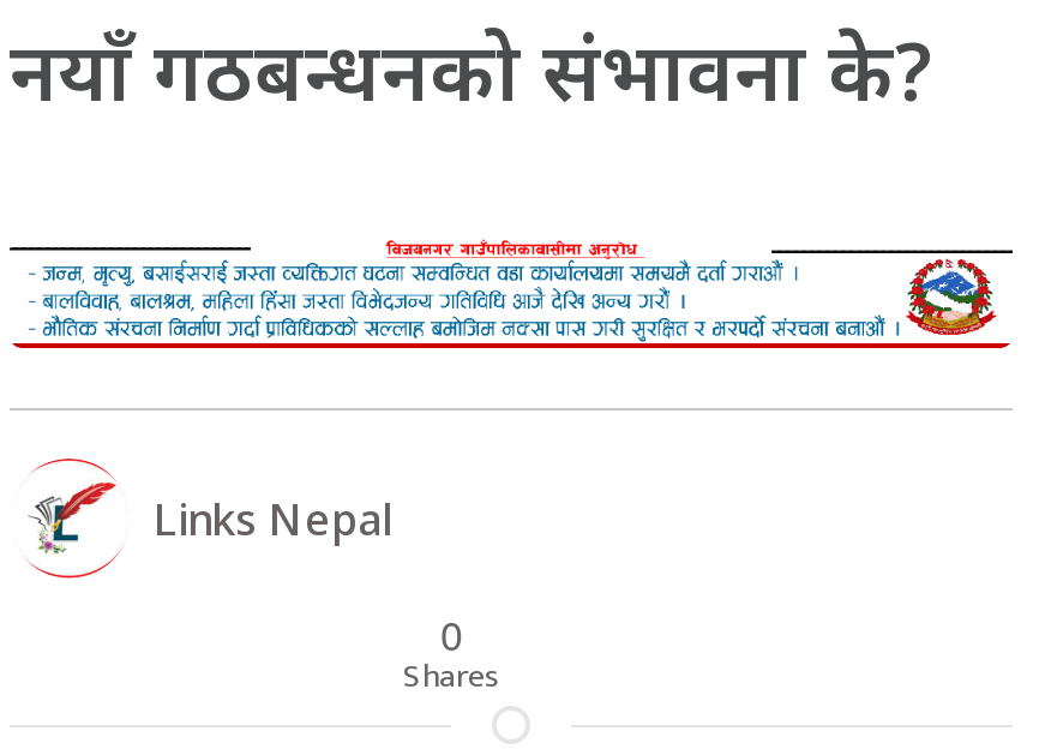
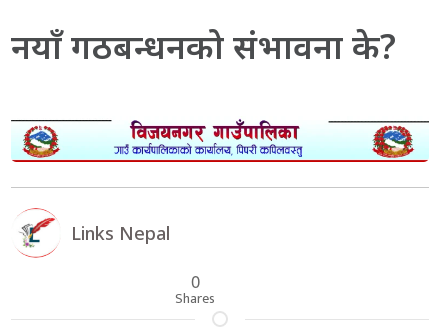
- [image]
+ [image]
